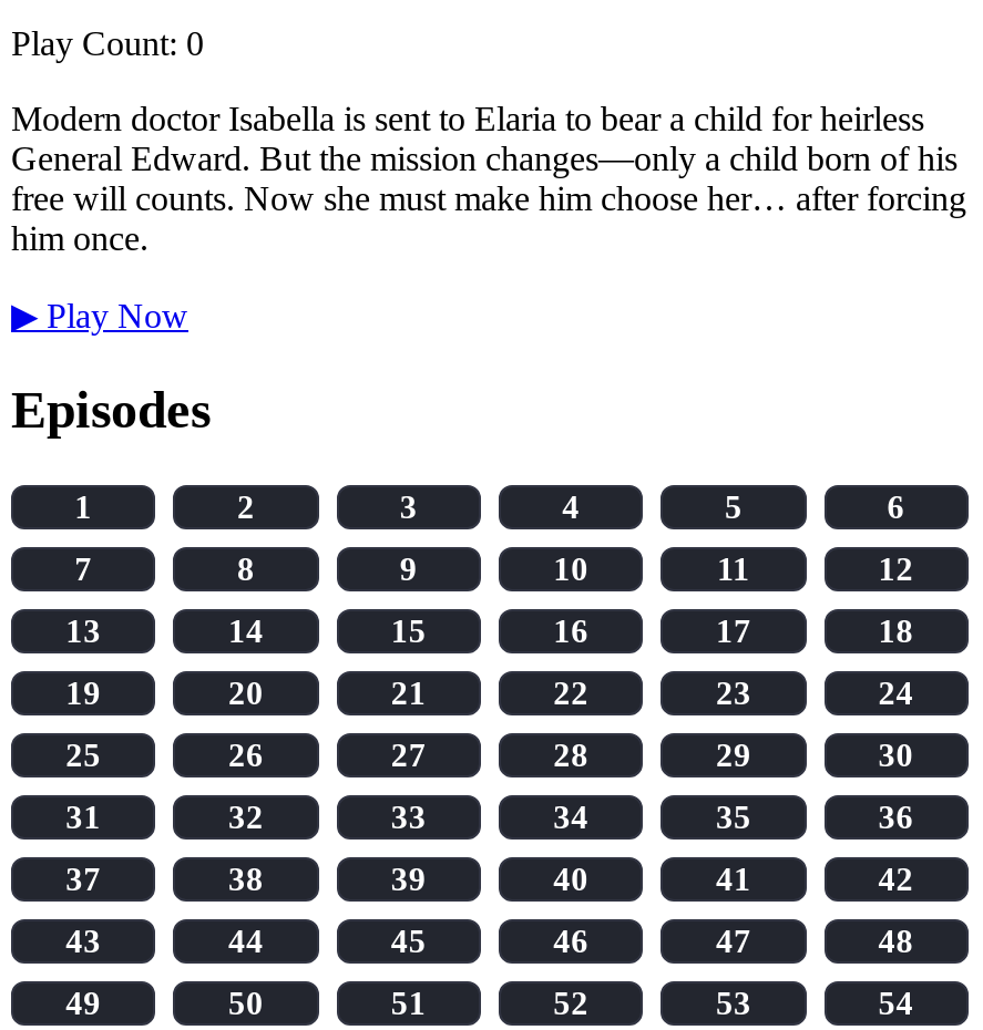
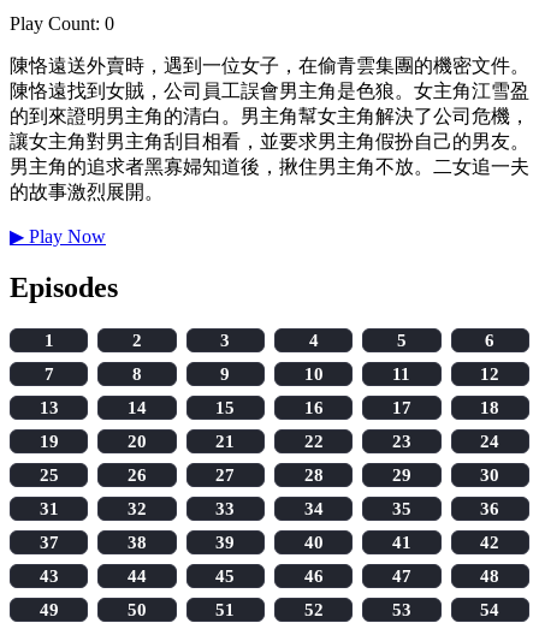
- Modern doctor Isabella is sent to Elaria to bear a child for heirless
- General Edward. But the mission changes—only a child born of his
- free will counts. Now she must make him choose her… after forcing
- him once.
+ 陳恪遠送外賣時，遇到一位女子，在偷青雲集團的機密文件。
+ 陳恪遠找到女賊，公司員工誤會男主角是色狼。女主角江雪盈
+ 的到來證明男主角的清白。男主角幫女主角解決了公司危機，
+ 讓女主角對男主角刮目相看，並要求男主角假扮自己的男友。
+ 男主角的追求者黑寡婦知道後，揪住男主角不放。二女追一夫
+ 的故事激烈展開。
